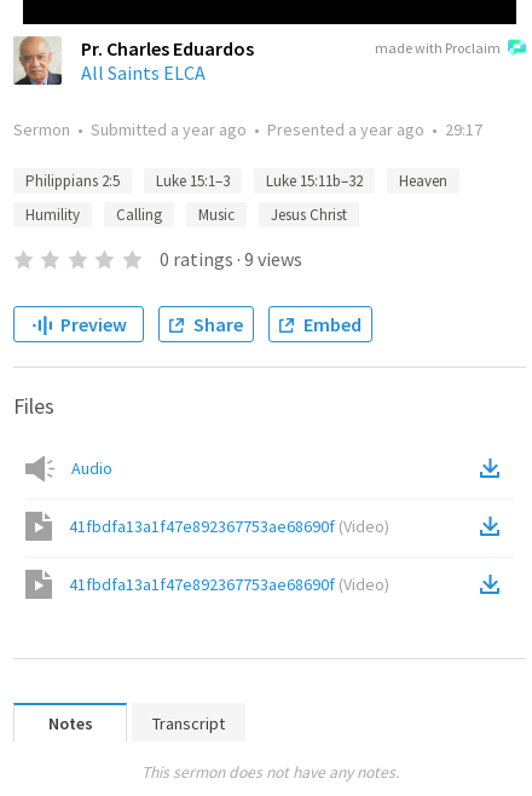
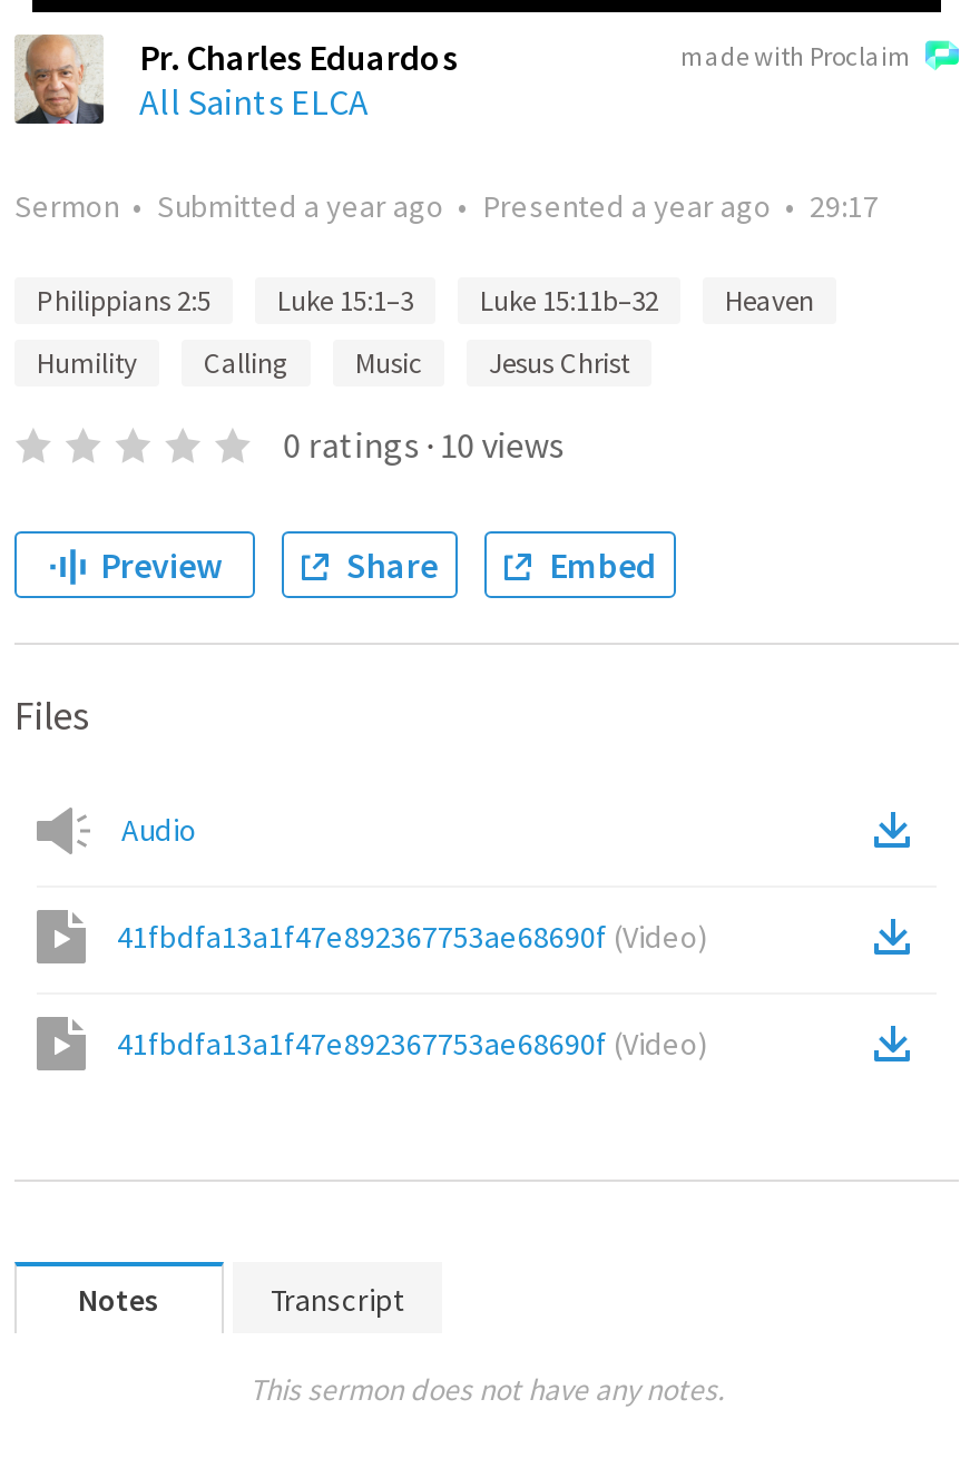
- 0 ratings · 9 views
+ 0 ratings · 10 views
